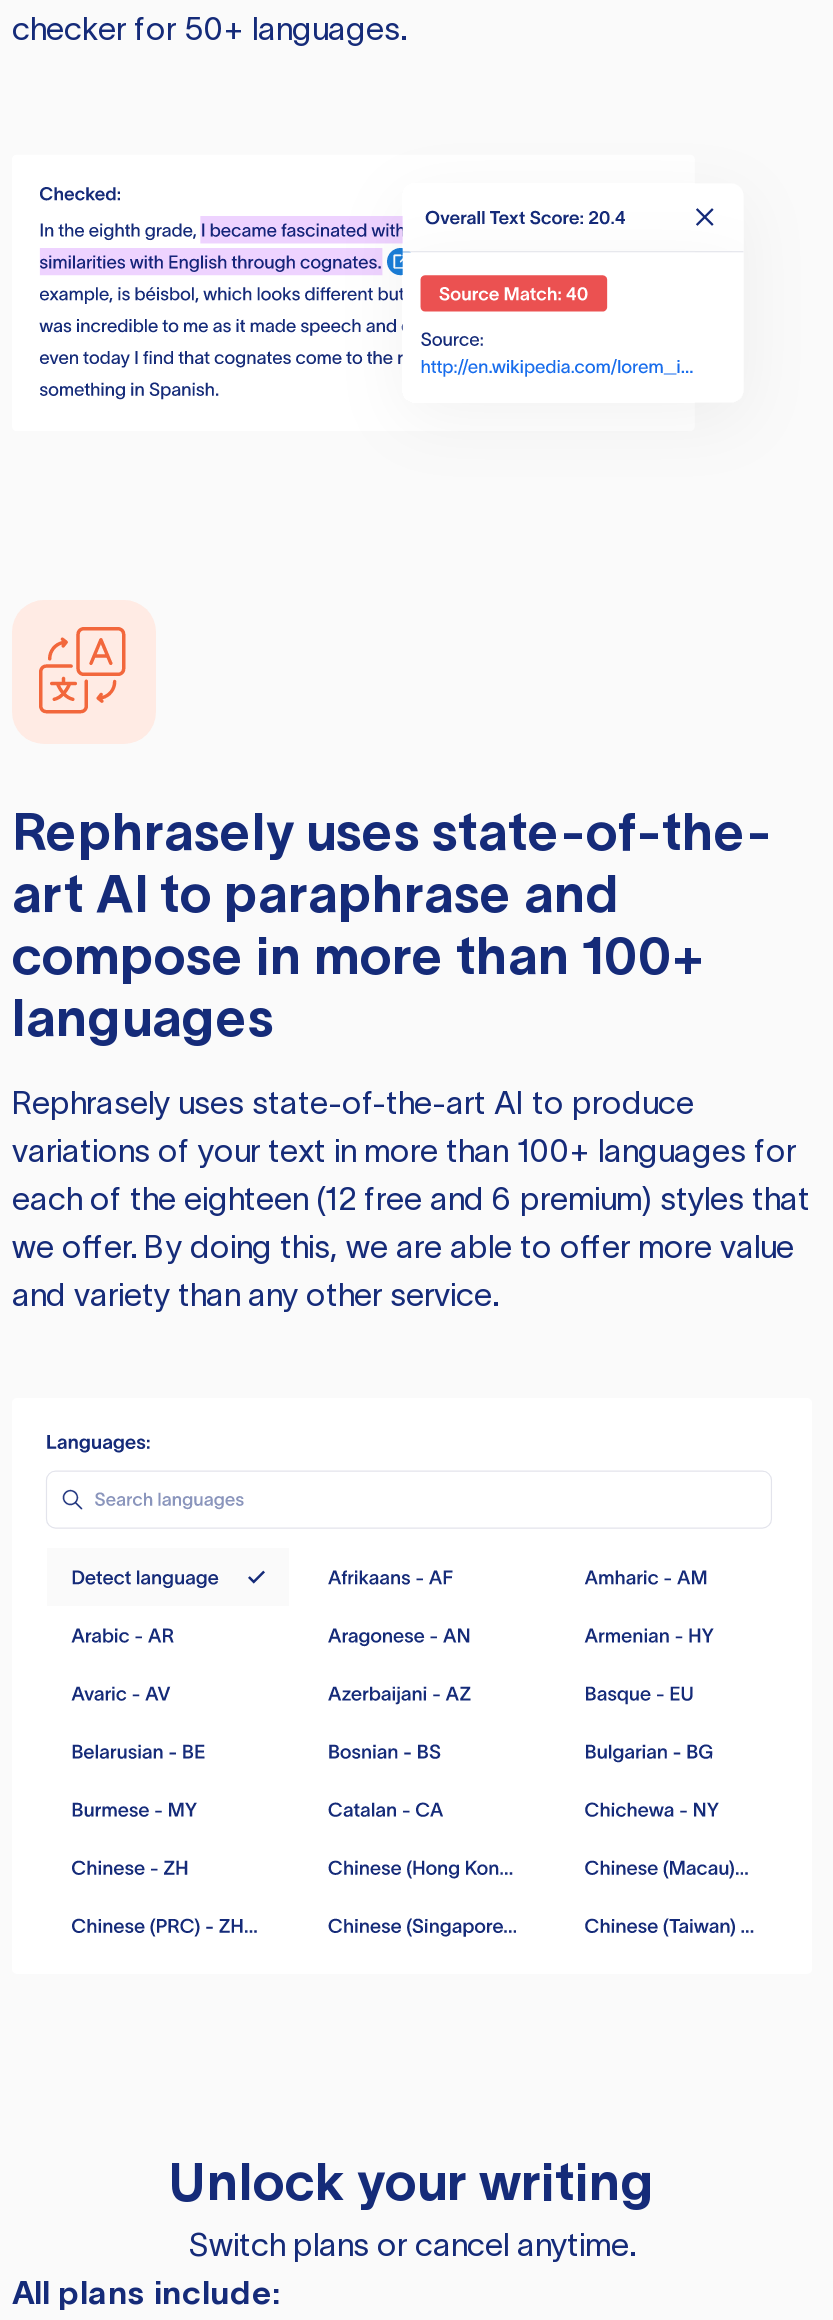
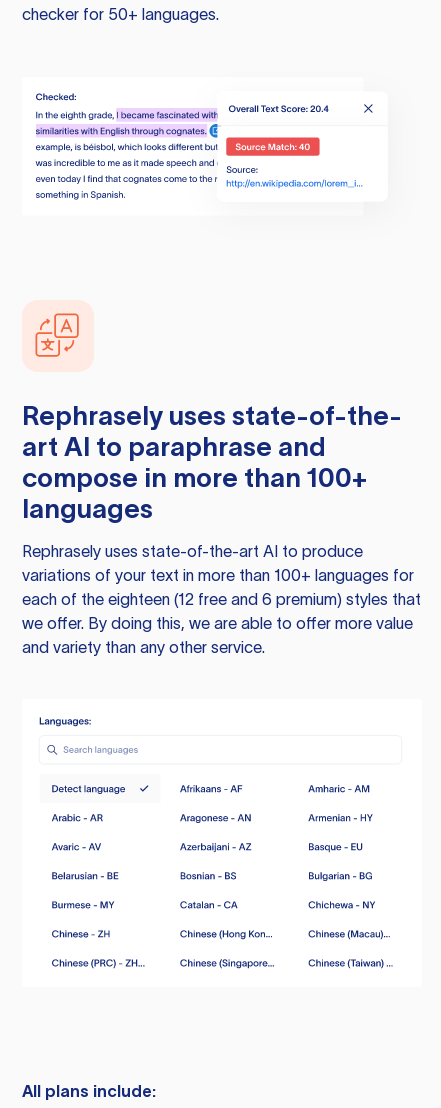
- Unlock your writing
- Switch plans or cancel anytime.
